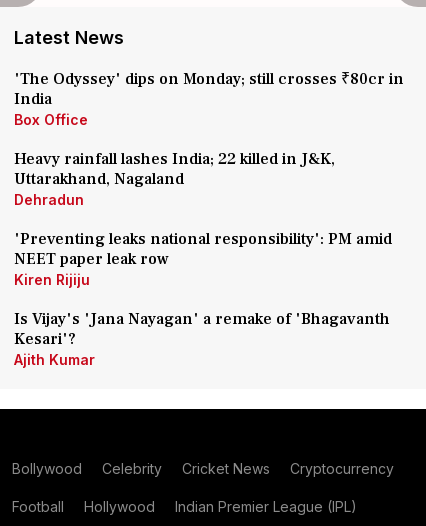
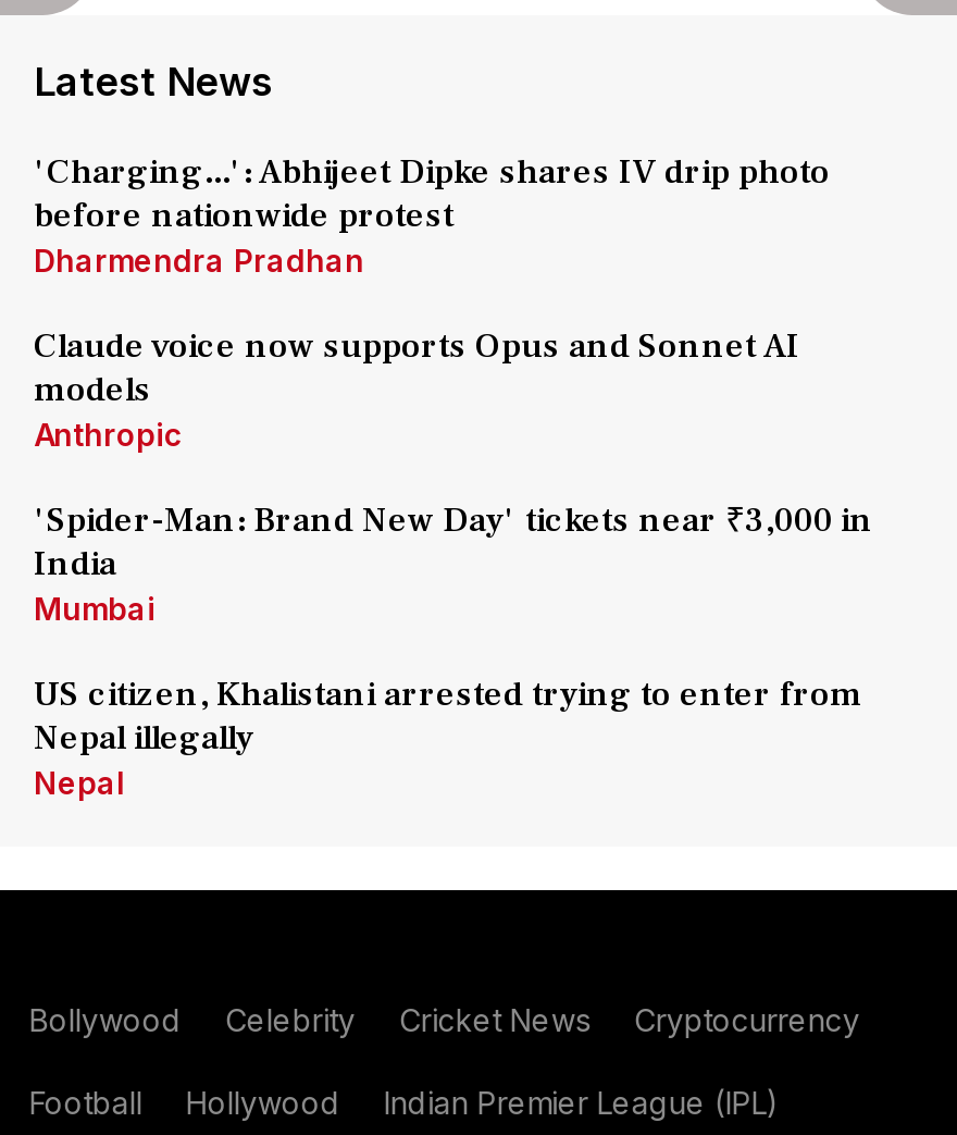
- 'The Odyssey' dips on Monday; still crosses ₹80cr in
+ 'Charging...': Abhijeet Dipke shares IV drip photo
+ before nationwide protest
+ Dharmendra Pradhan
+ Claude voice now supports Opus and Sonnet AI
+ models
+ Anthropic
+ 'Spider-Man: Brand New Day' tickets near ₹3,000 in

moved down: India

- Box Office
- Heavy rainfall lashes India; 22 killed in J&K,
- Uttarakhand, Nagaland
- Dehradun
- 'Preventing leaks national responsibility': PM amid
- NEET paper leak row
- Kiren Rijiju
- Is Vijay's 'Jana Nayagan' a remake of 'Bhagavanth
- Kesari'?
- Ajith Kumar
+ Mumbai
+ US citizen, Khalistani arrested trying to enter from
+ Nepal illegally
+ Nepal
